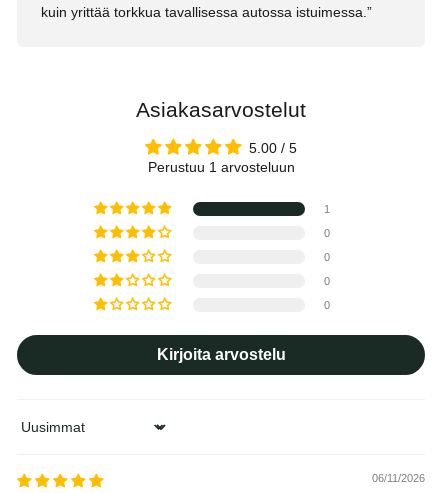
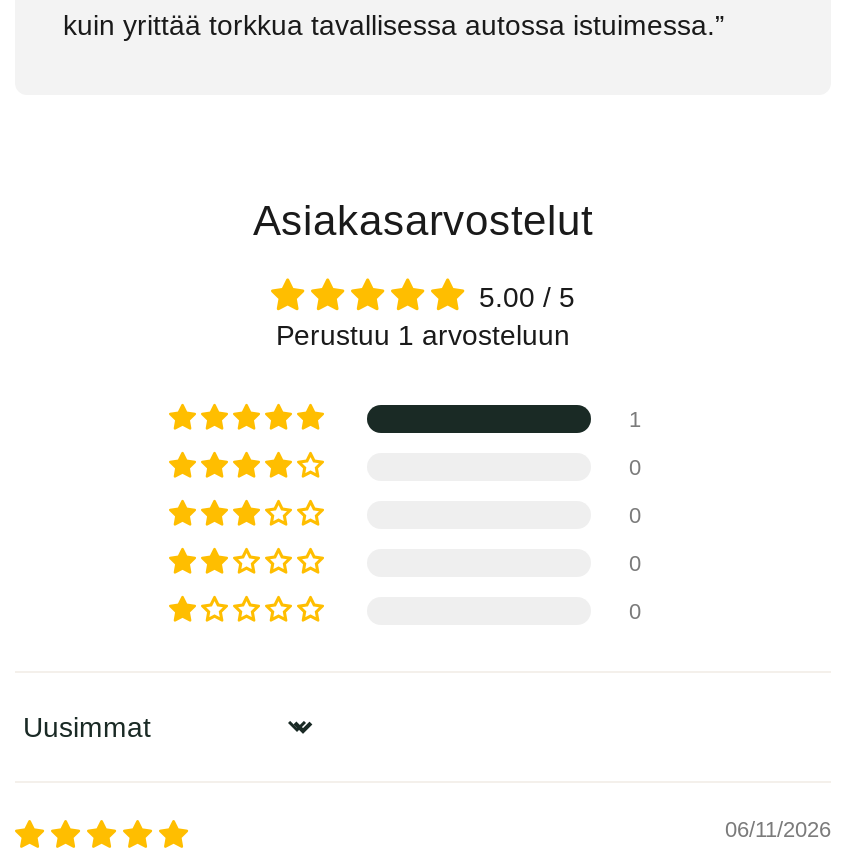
- Kirjoita arvostelu
